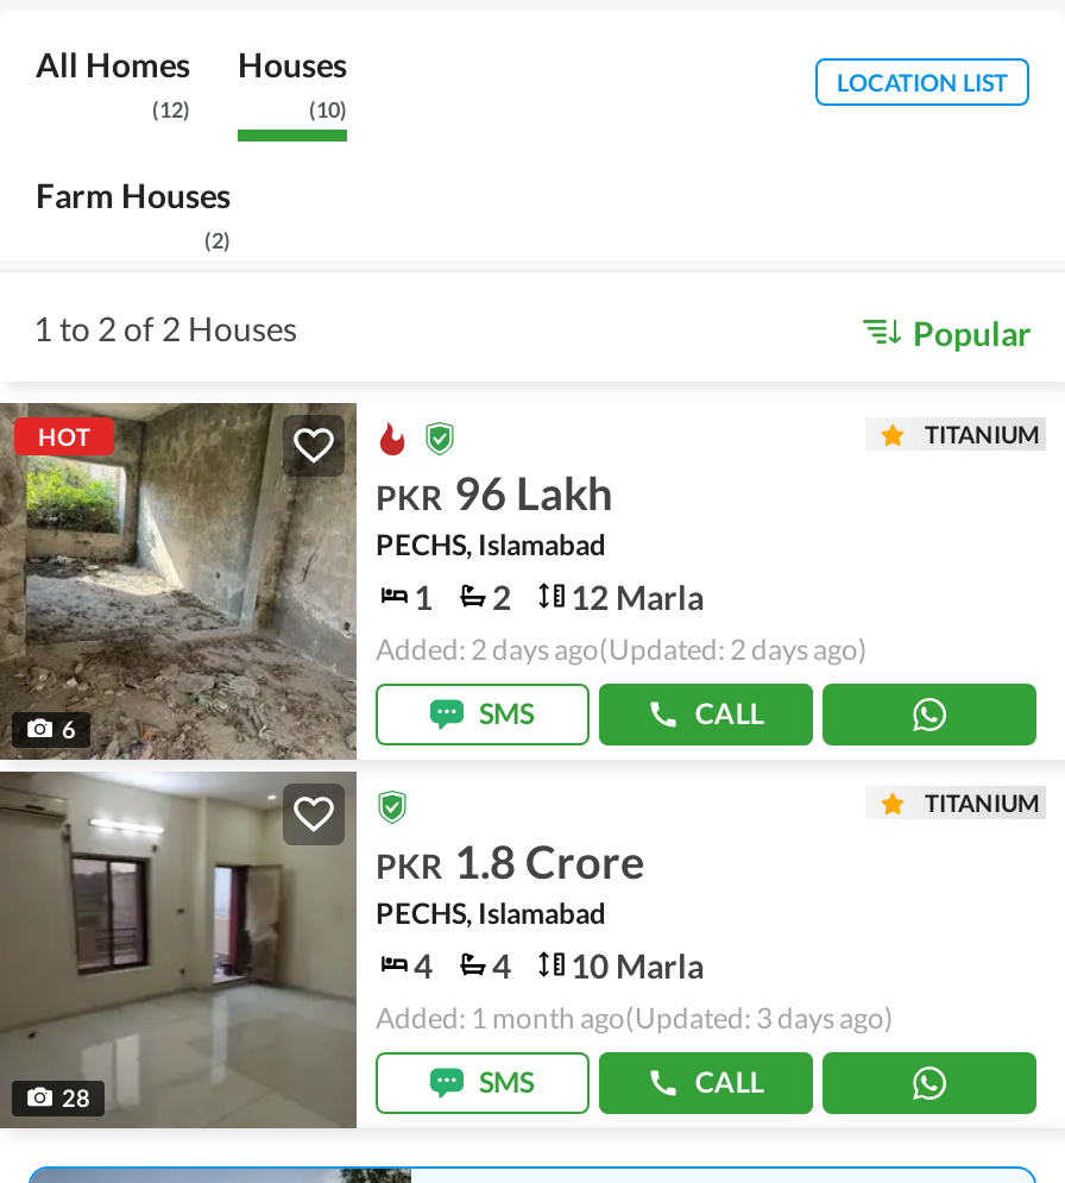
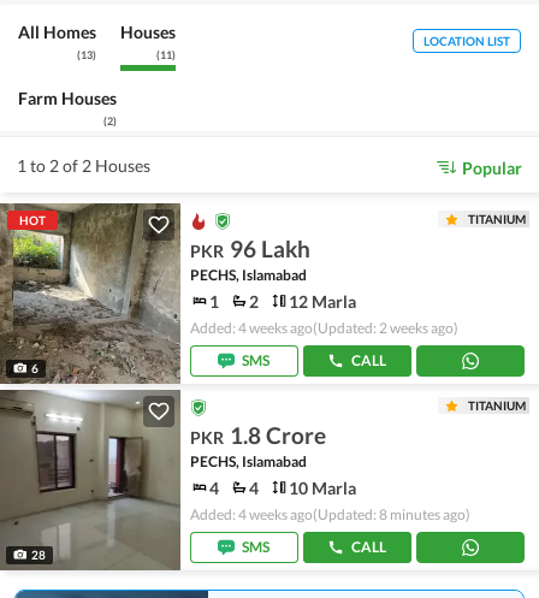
- (12)
+ (13)

- (10)
+ (11)

- Added: 2 days ago(Updated: 2 days ago)
+ Added: 4 weeks ago(Updated: 2 weeks ago)

- Added: 1 month ago(Updated: 3 days ago)
+ Added: 4 weeks ago(Updated: 8 minutes ago)
